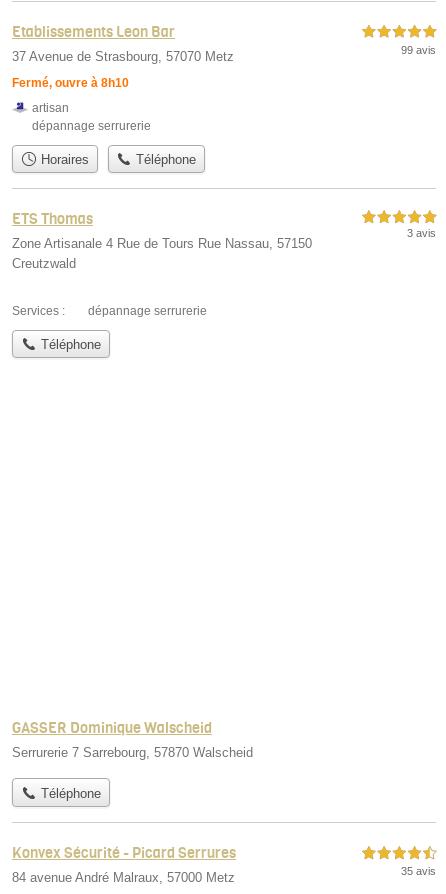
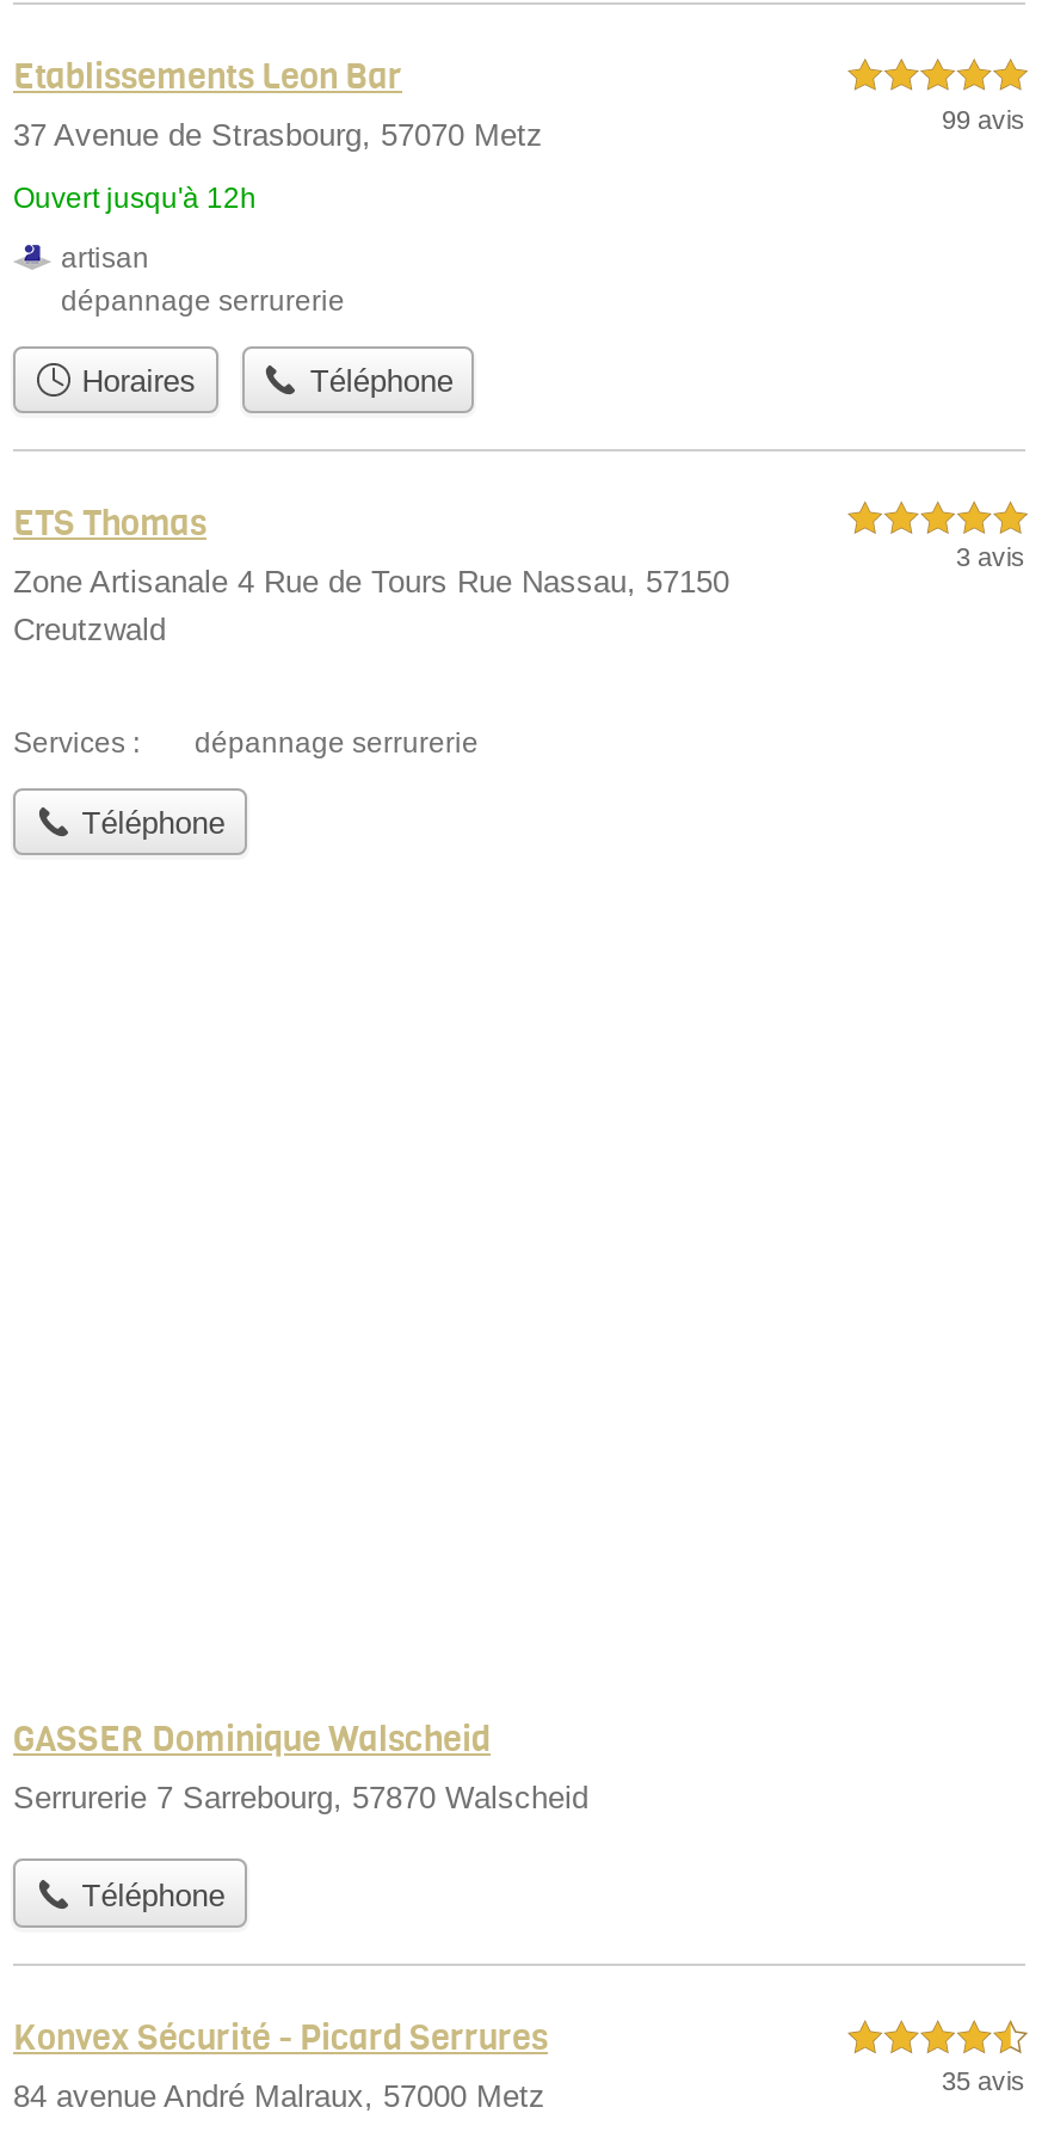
- Fermé, ouvre à 8h10
+ Ouvert jusqu'à 12h
